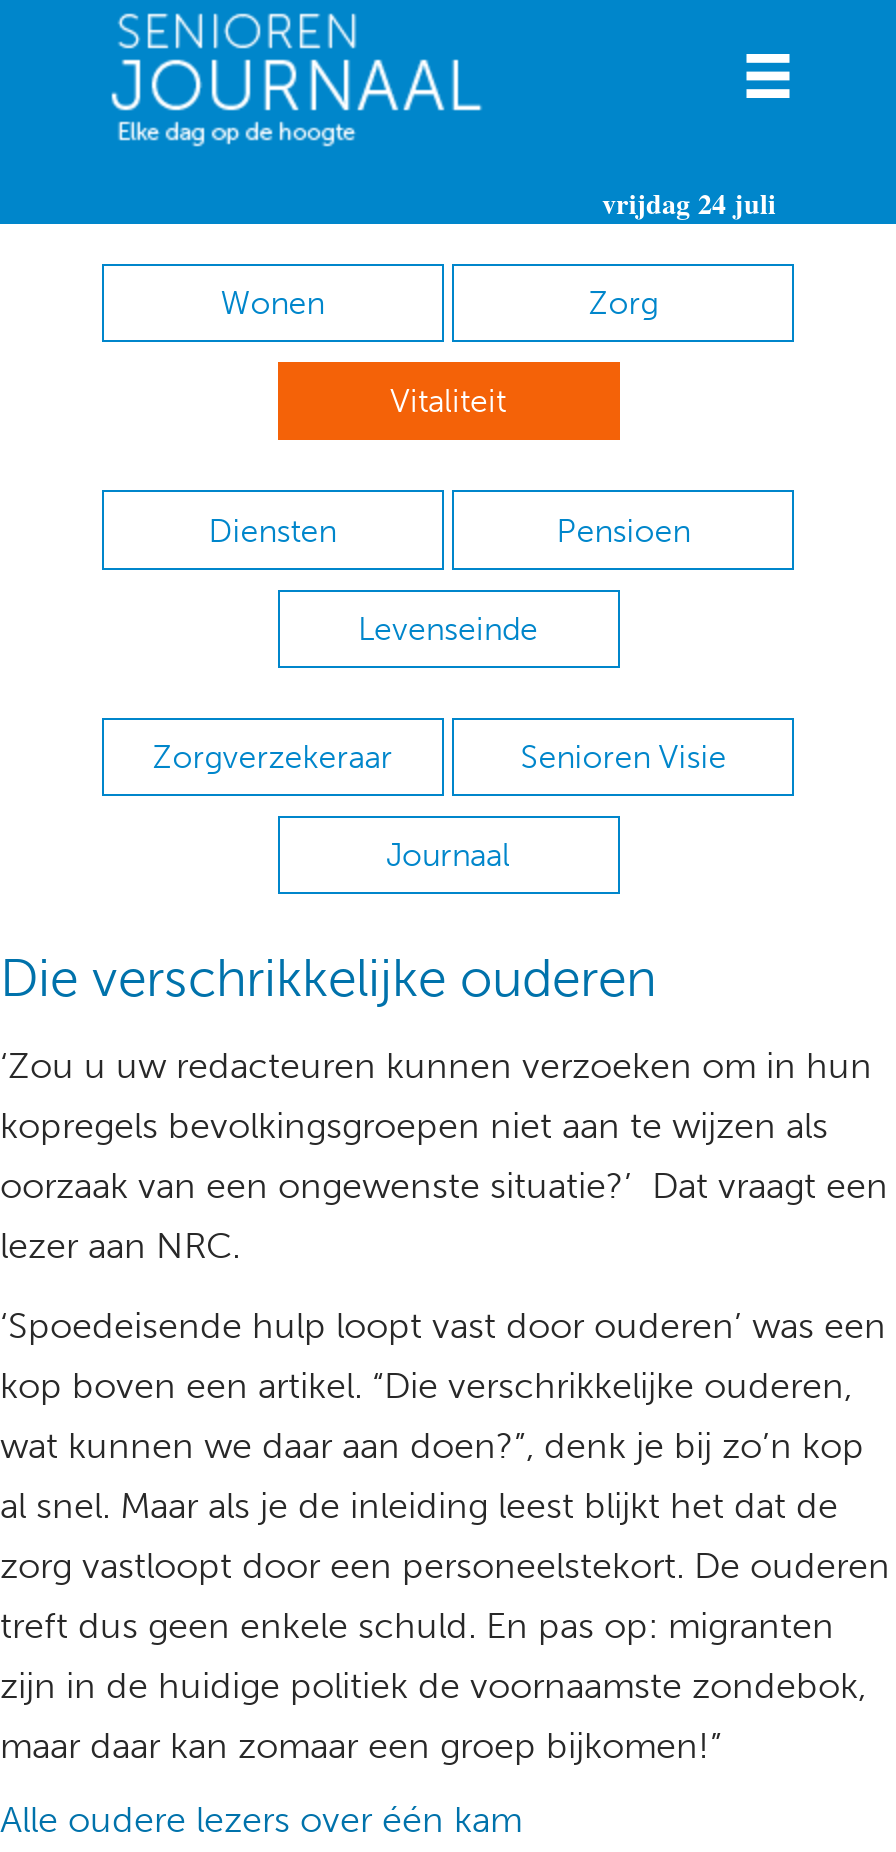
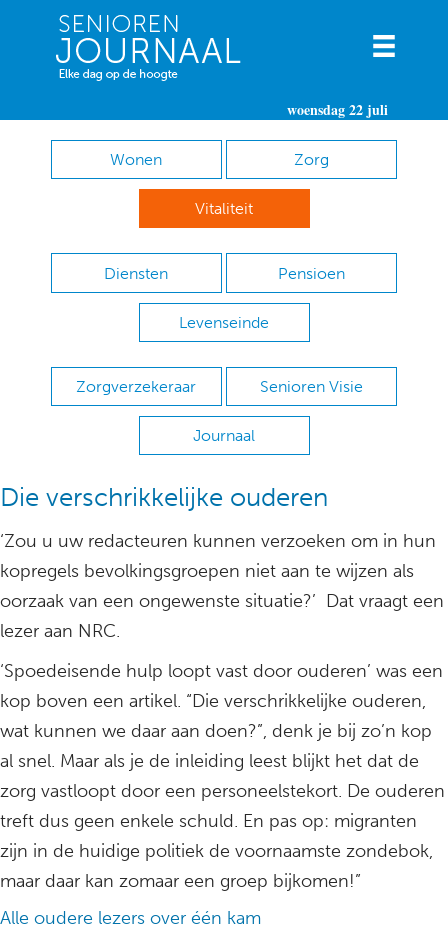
- vrijdag 24 juli
+ woensdag 22 juli
